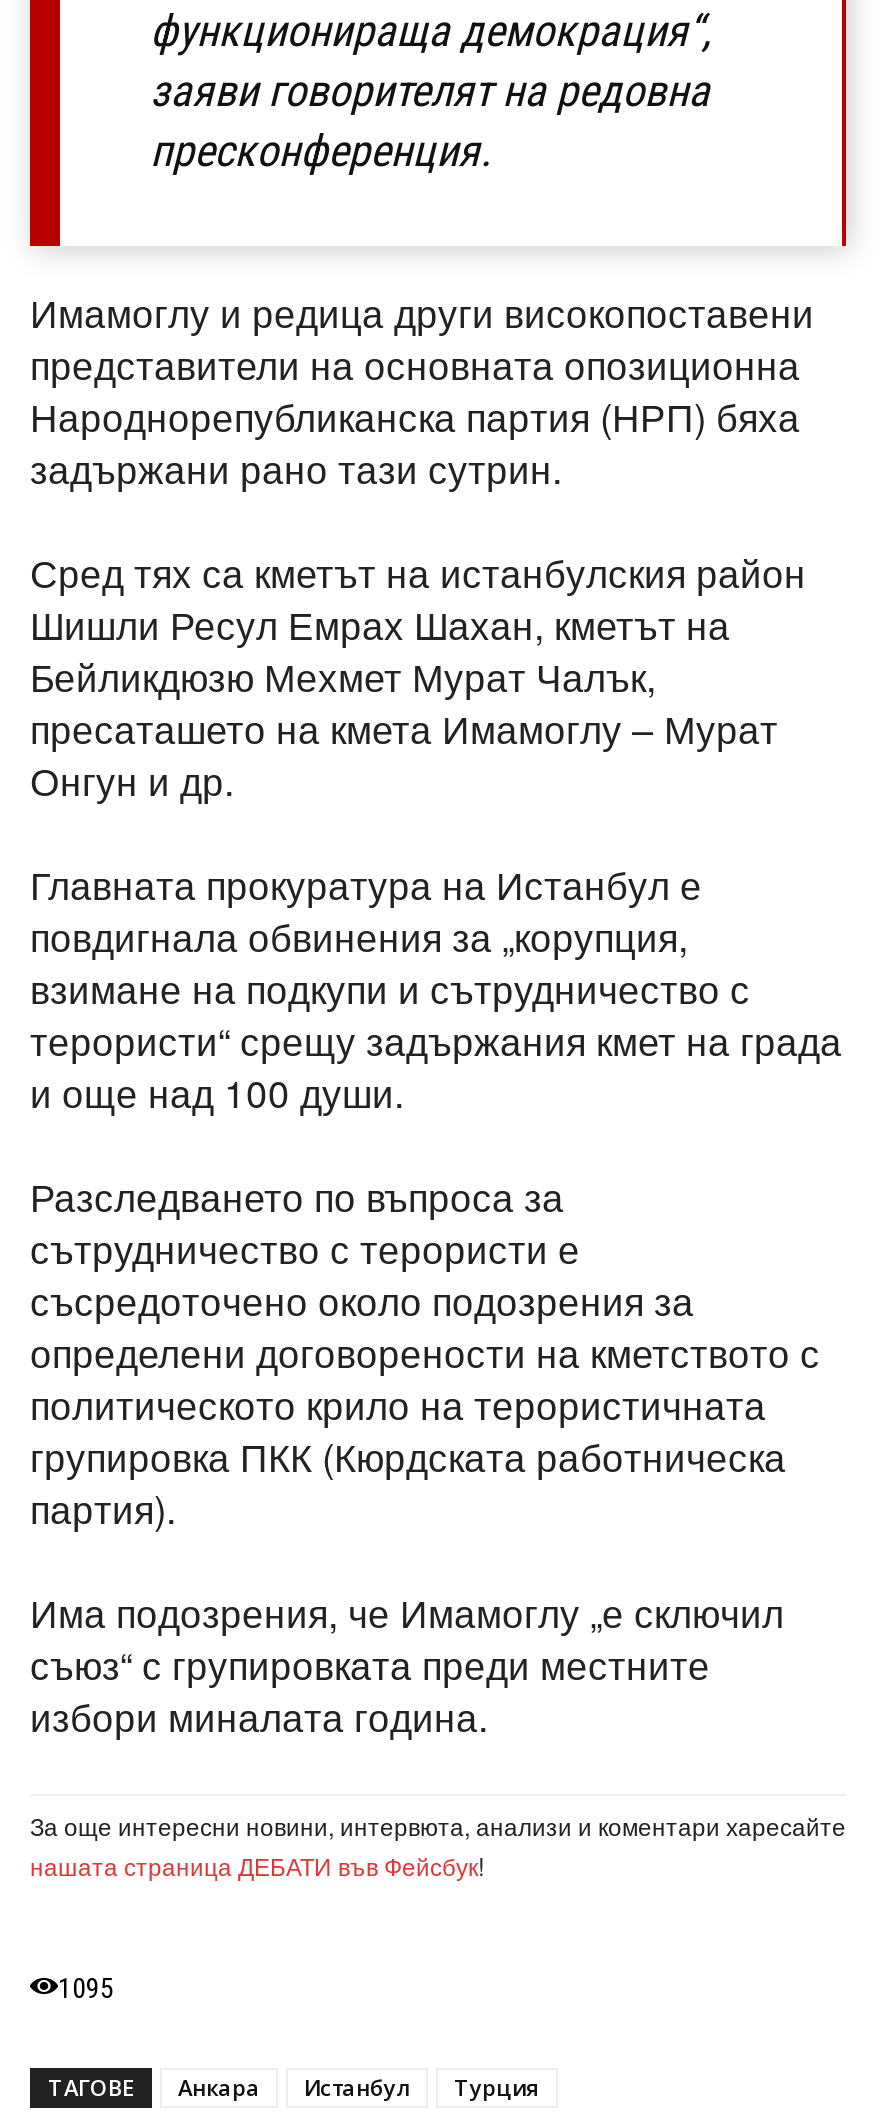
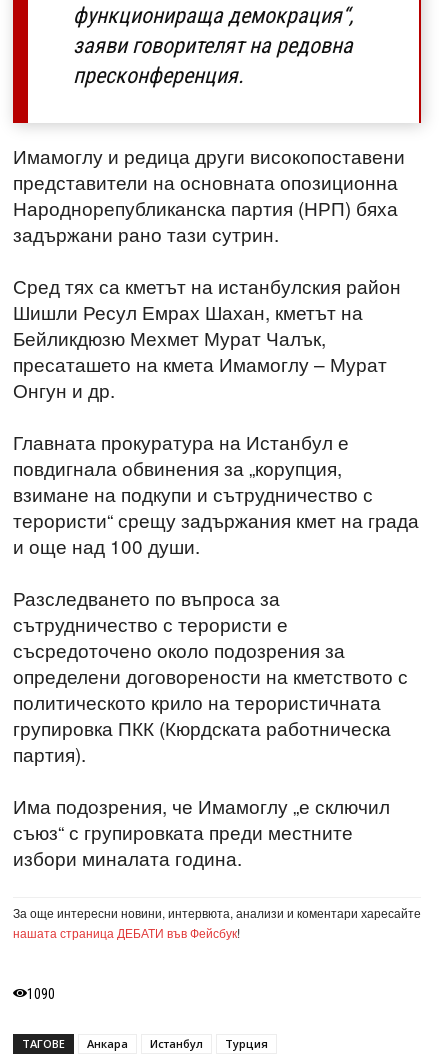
- 1095
+ 1090
